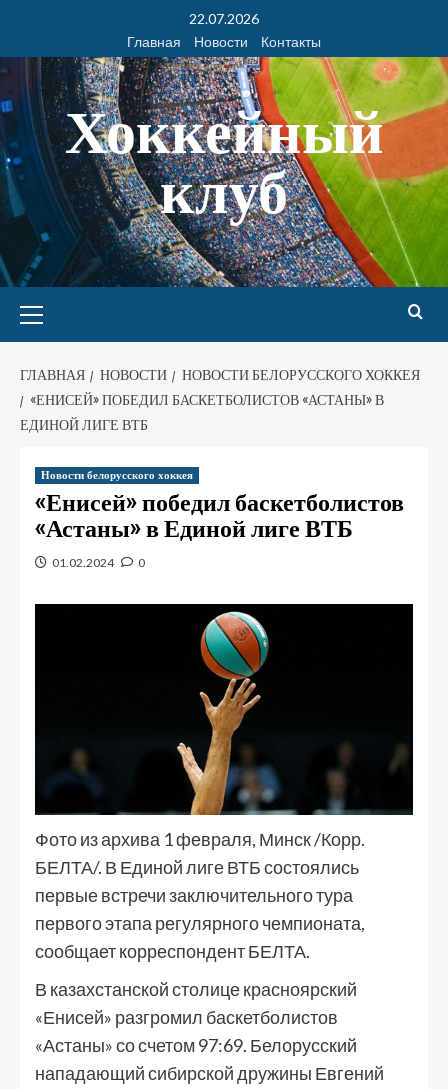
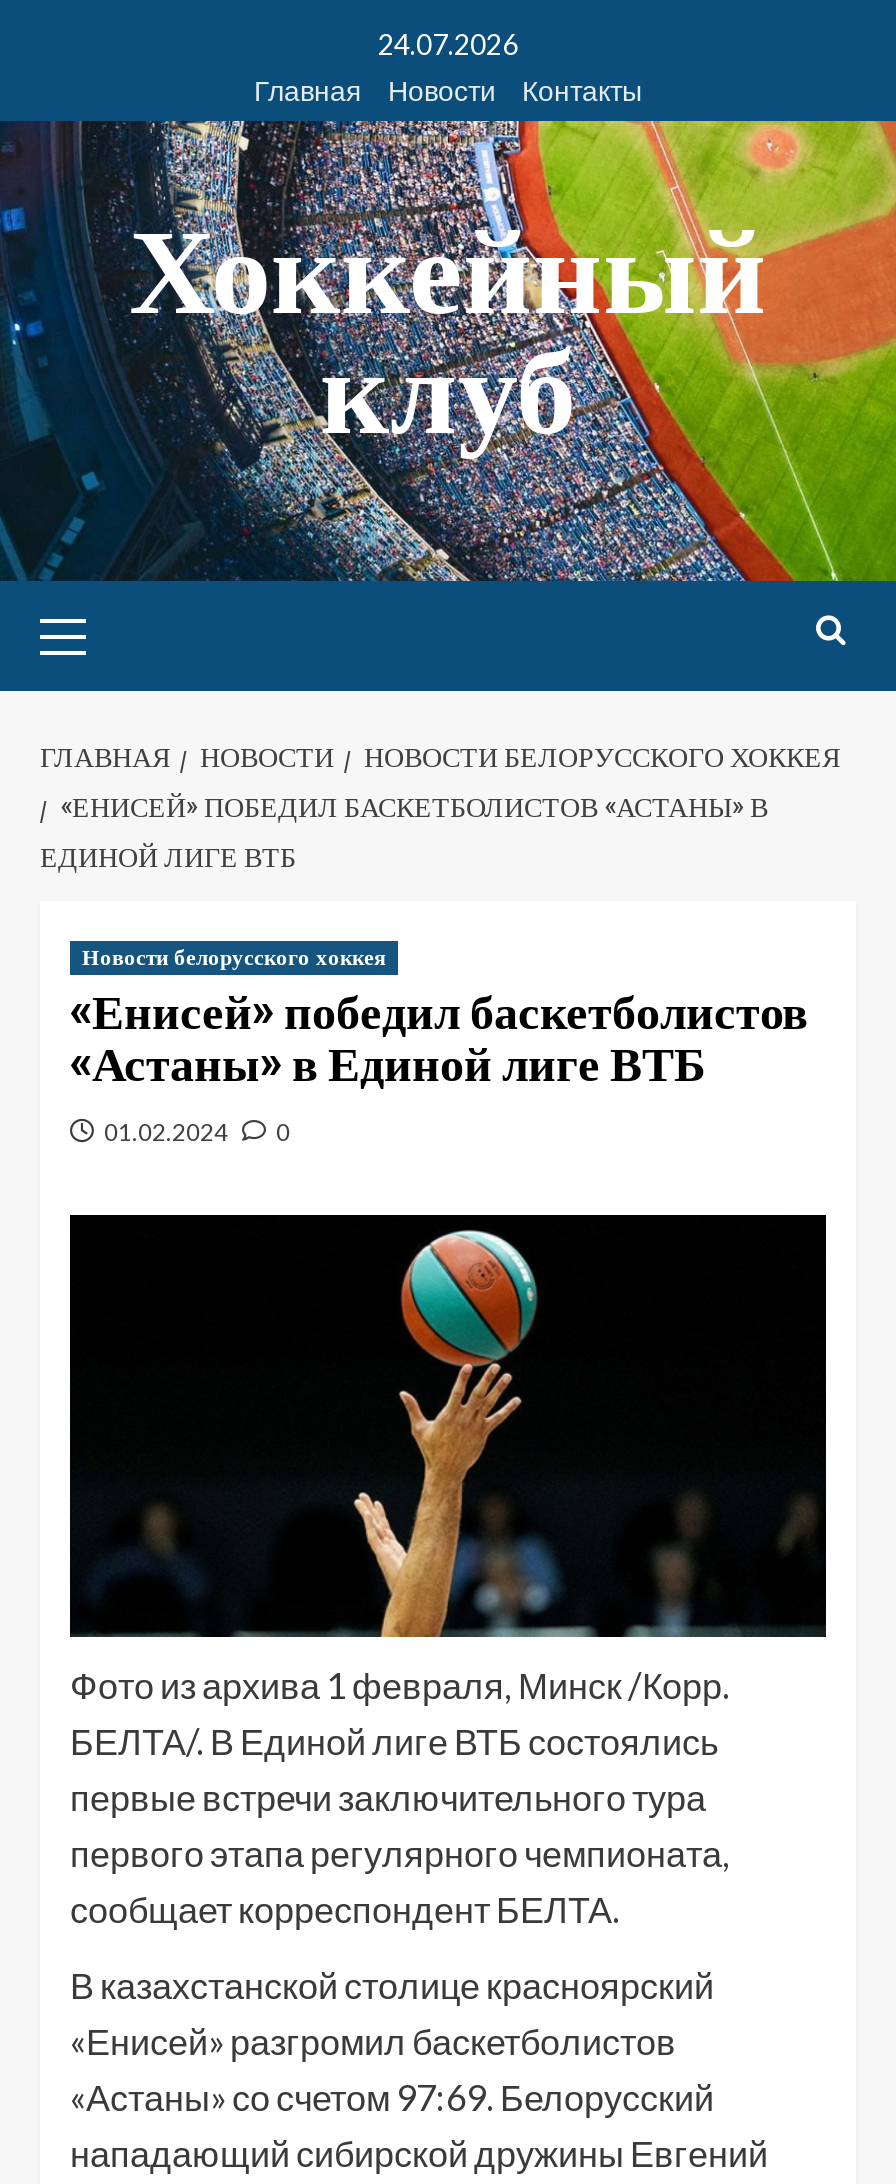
- 22.07.2026
+ 24.07.2026
